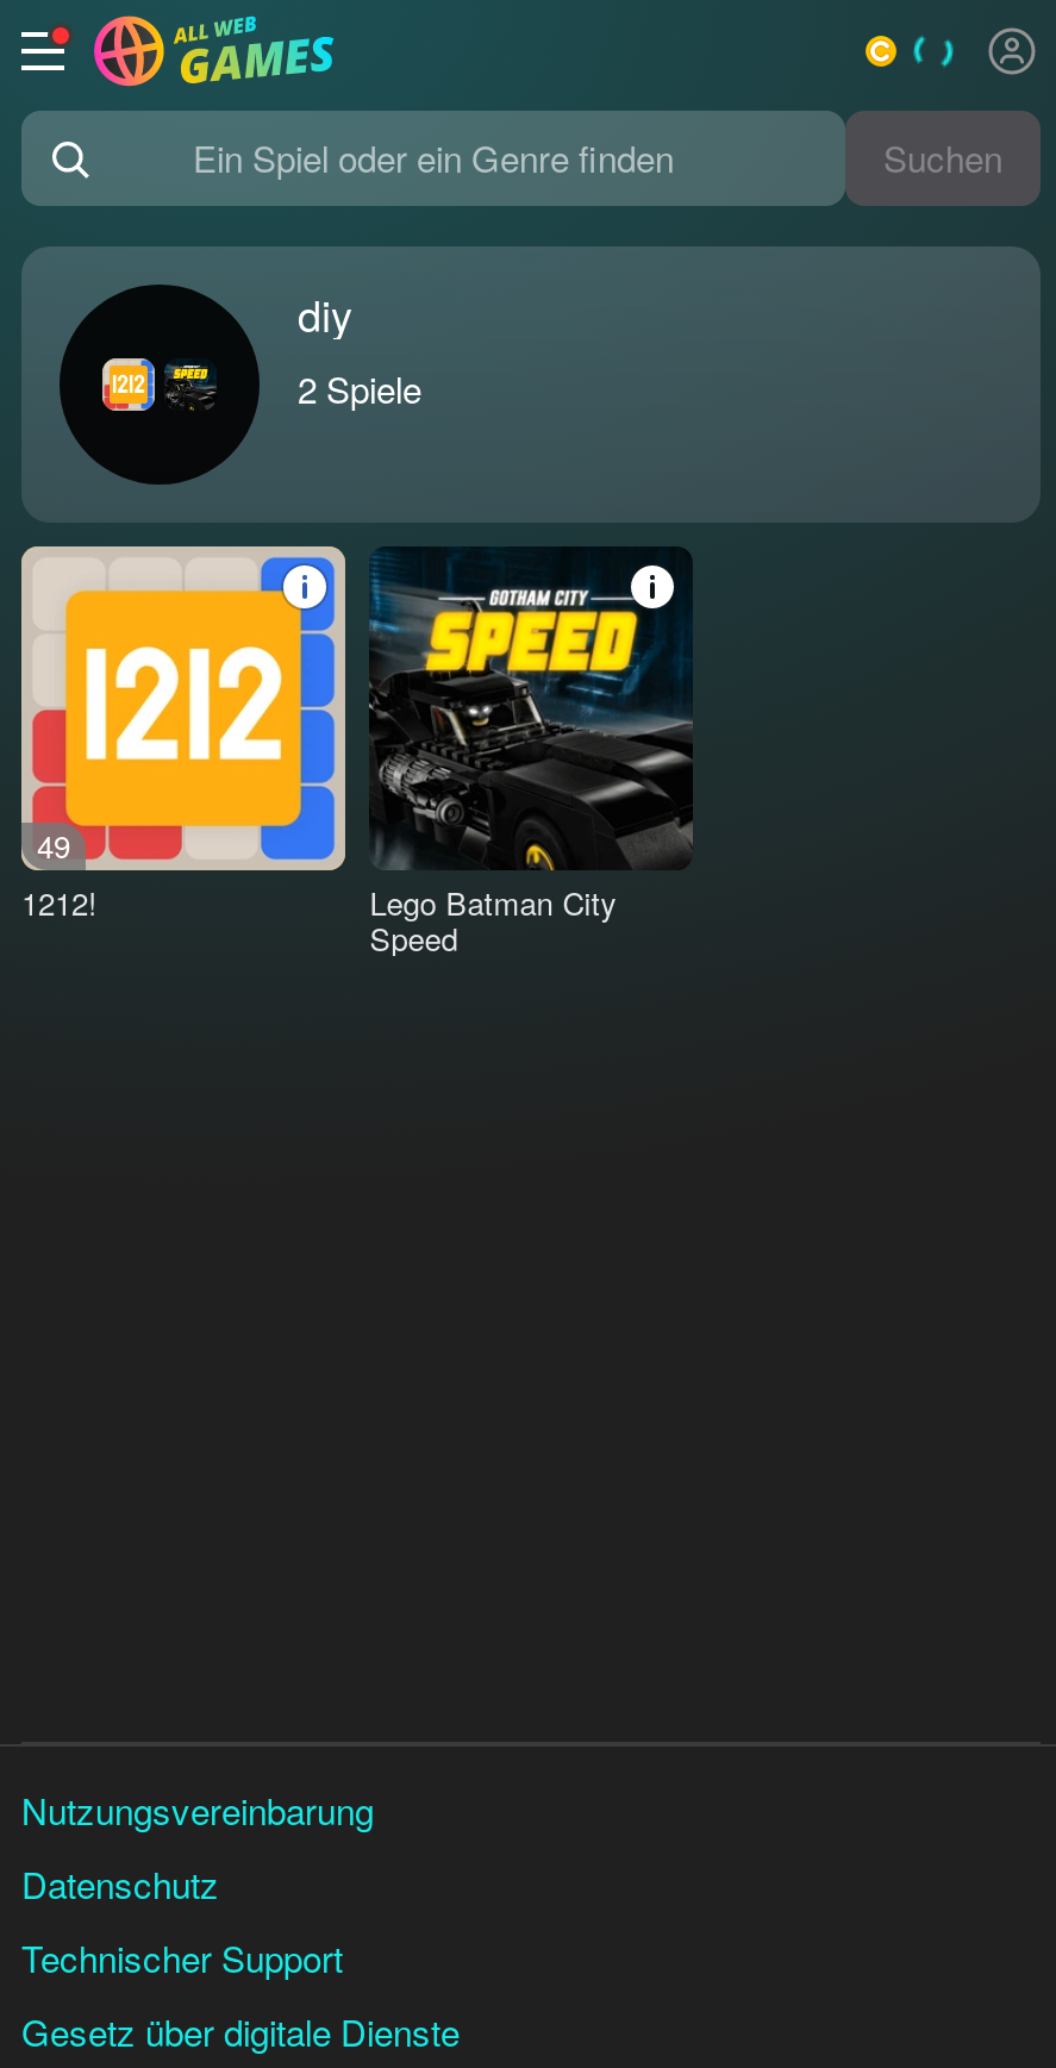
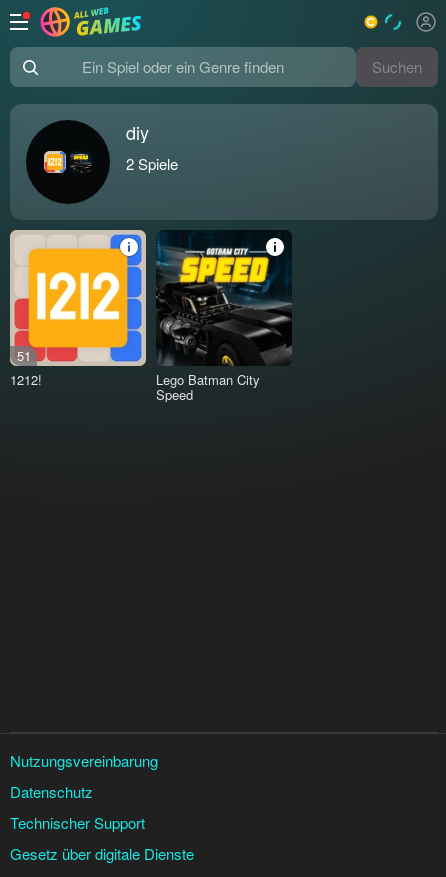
- 49
+ 51
